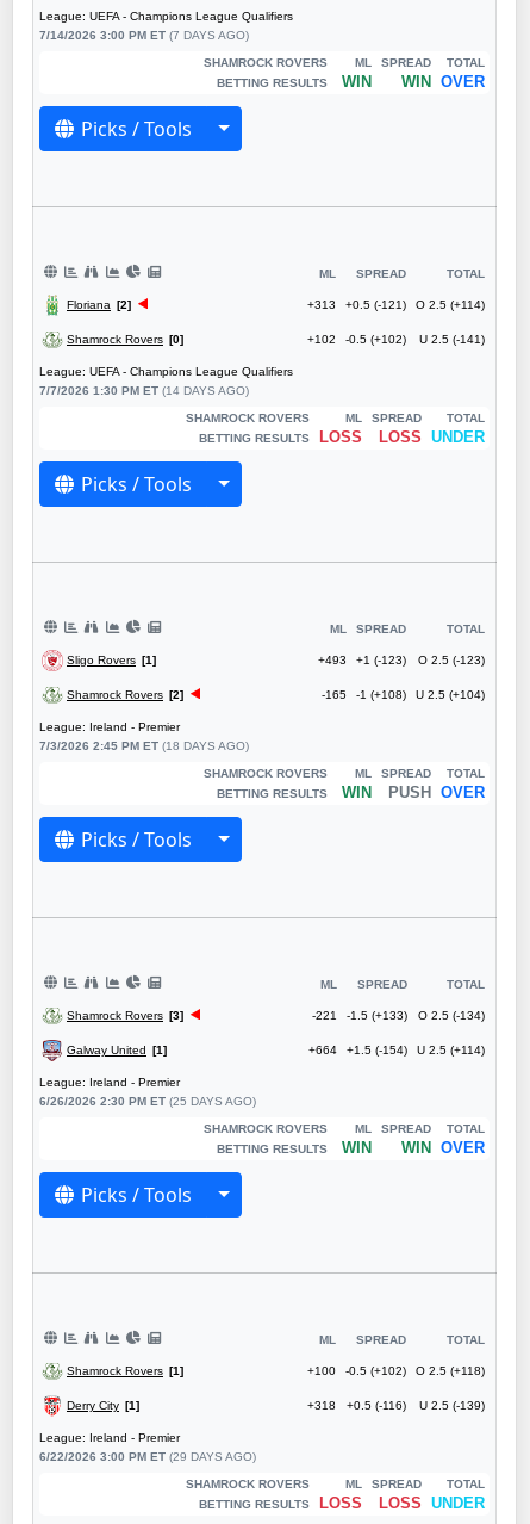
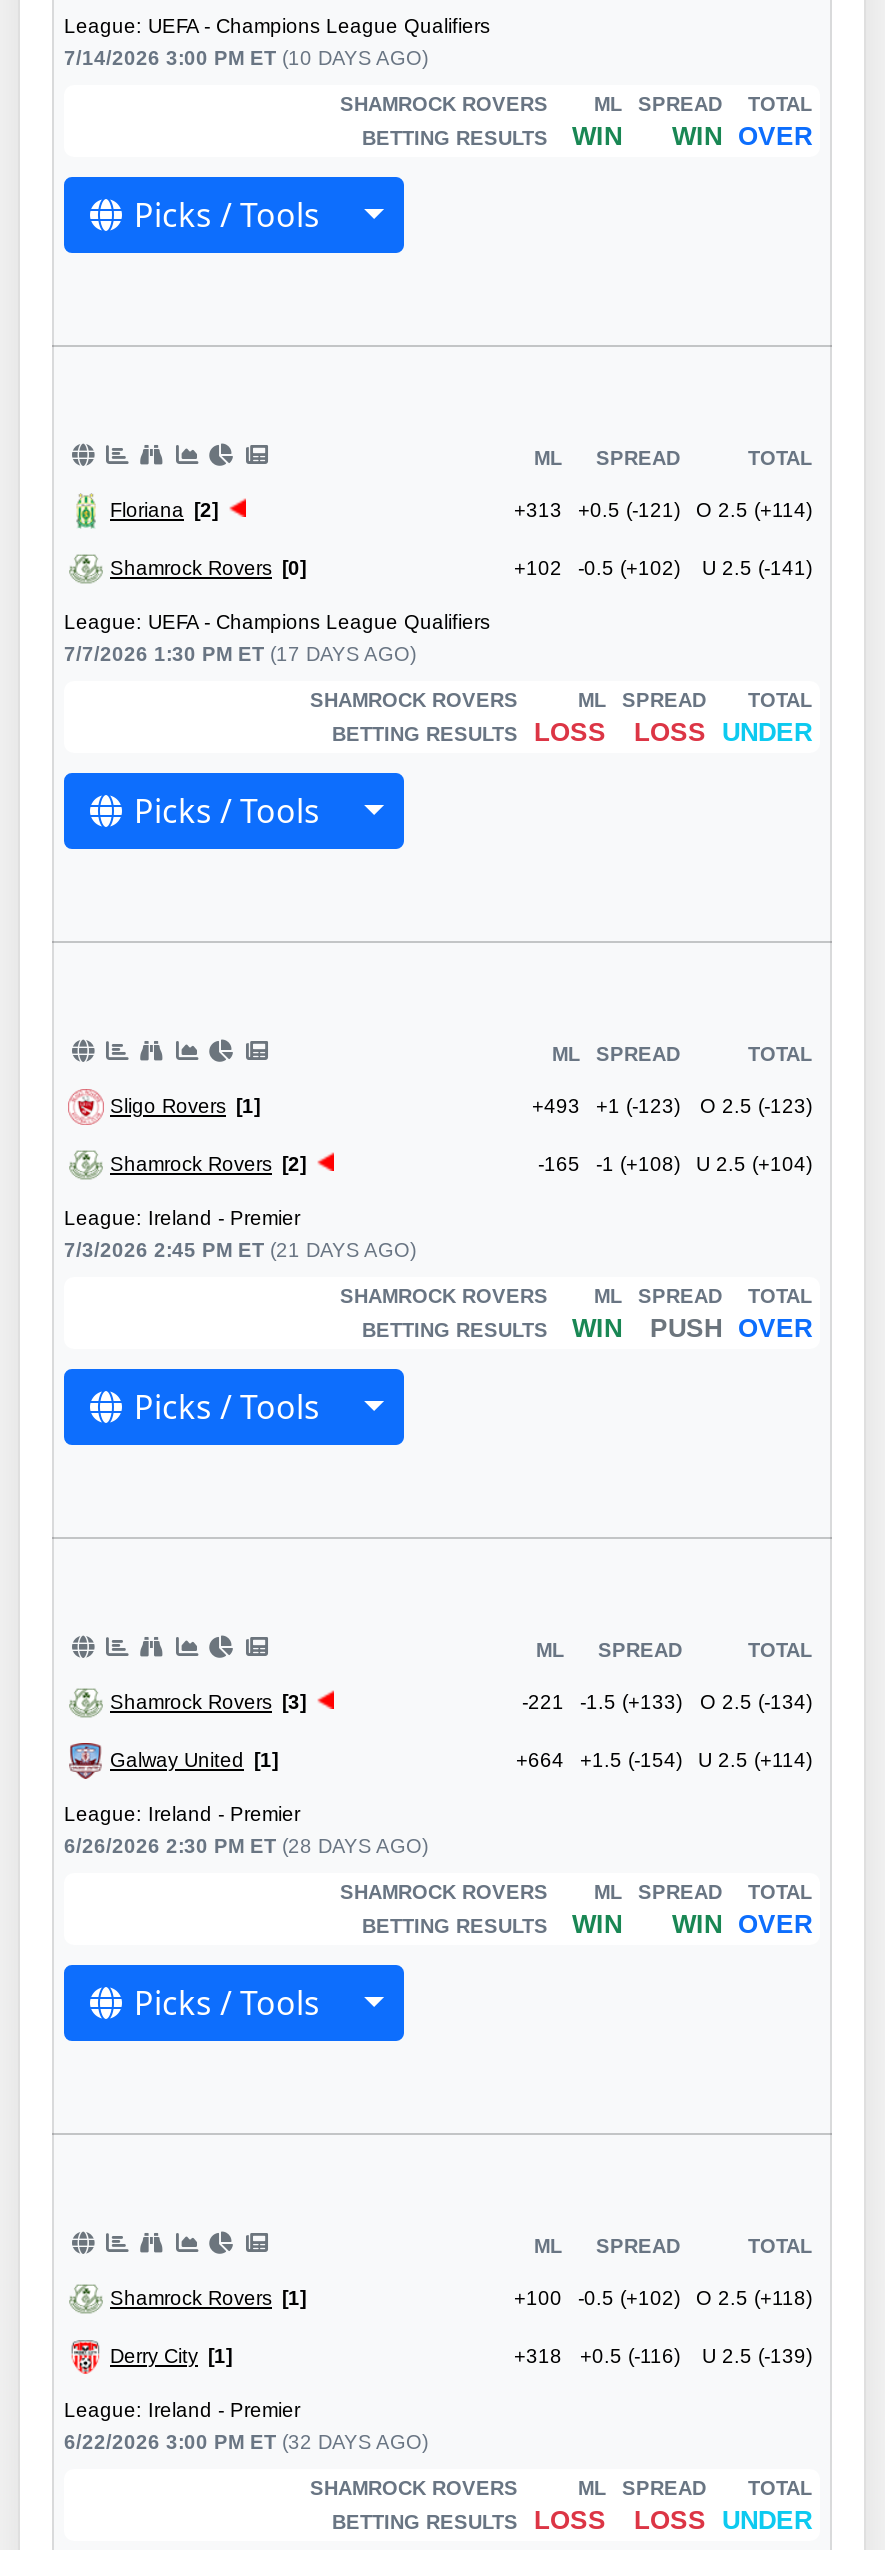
- 7/14/2026 3:00 PM ET (7 DAYS AGO)
+ 7/14/2026 3:00 PM ET (10 DAYS AGO)

- 7/7/2026 1:30 PM ET (14 DAYS AGO)
+ 7/7/2026 1:30 PM ET (17 DAYS AGO)

- 7/3/2026 2:45 PM ET (18 DAYS AGO)
+ 7/3/2026 2:45 PM ET (21 DAYS AGO)

- 6/26/2026 2:30 PM ET (25 DAYS AGO)
+ 6/26/2026 2:30 PM ET (28 DAYS AGO)

- 6/22/2026 3:00 PM ET (29 DAYS AGO)
+ 6/22/2026 3:00 PM ET (32 DAYS AGO)
